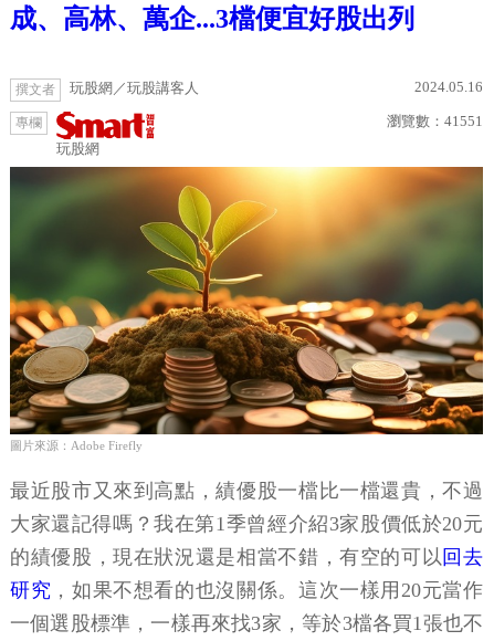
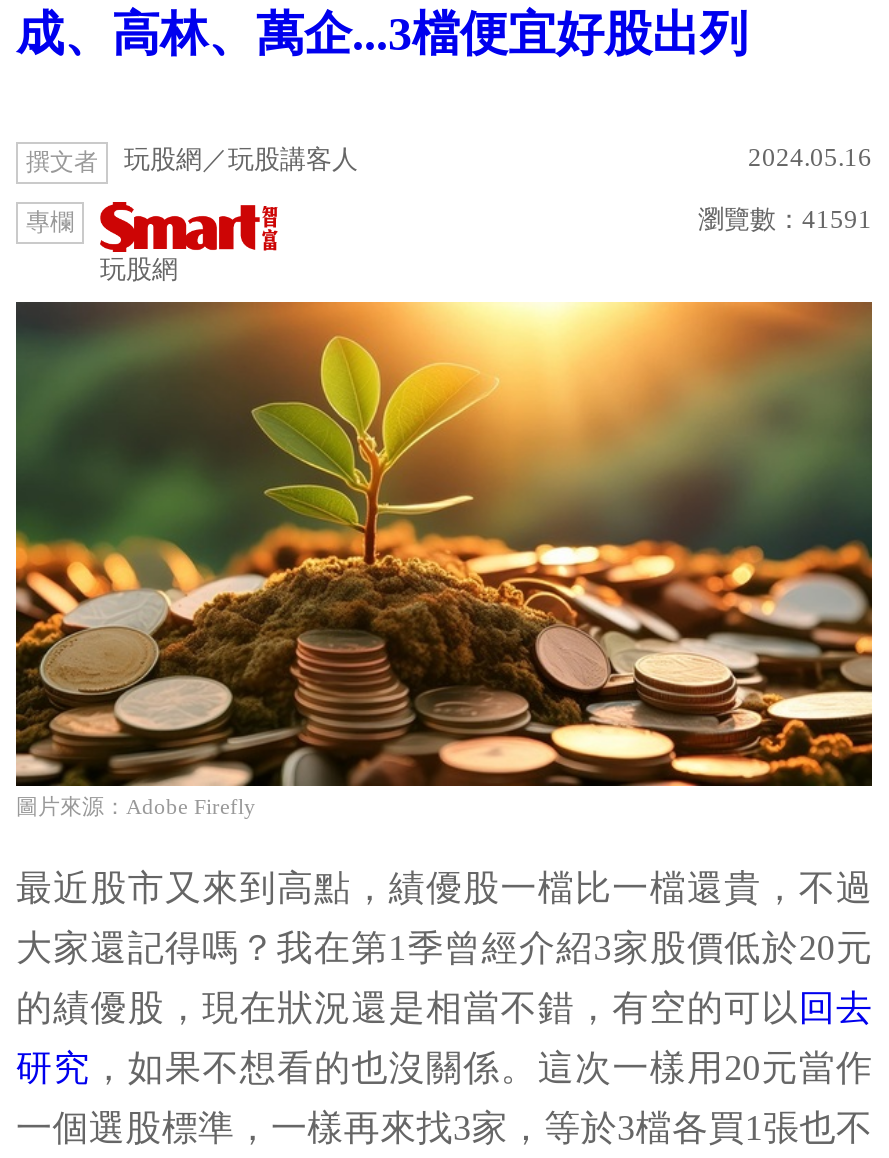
- 瀏覽數：41551
+ 瀏覽數：41591
